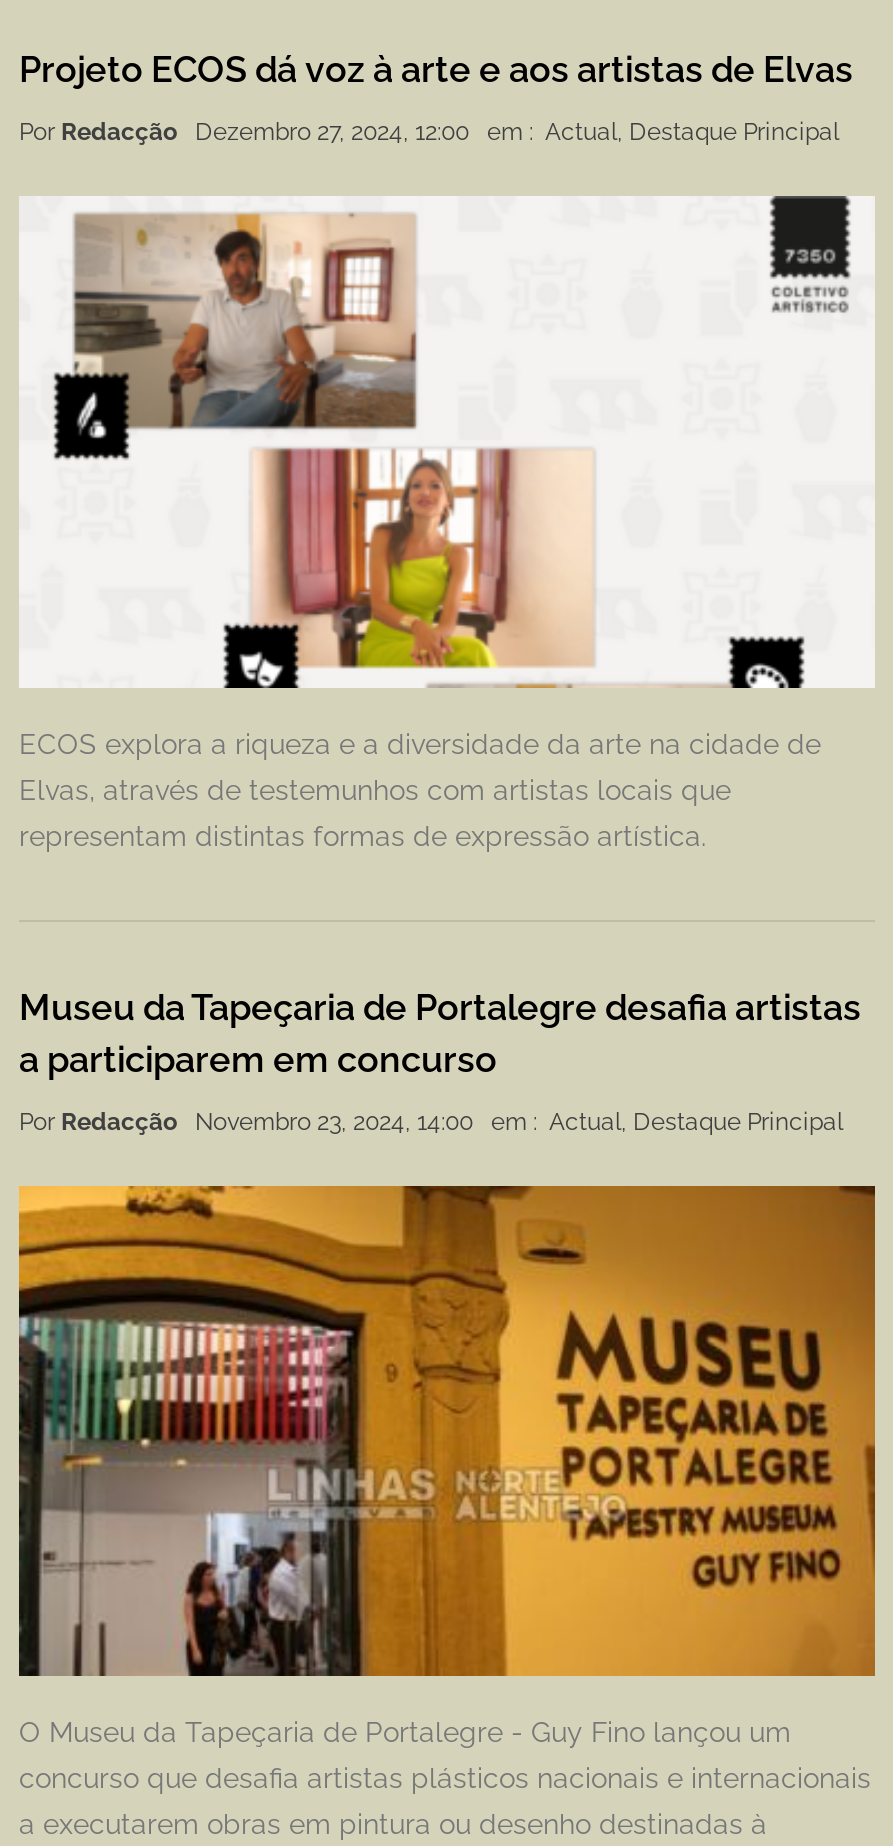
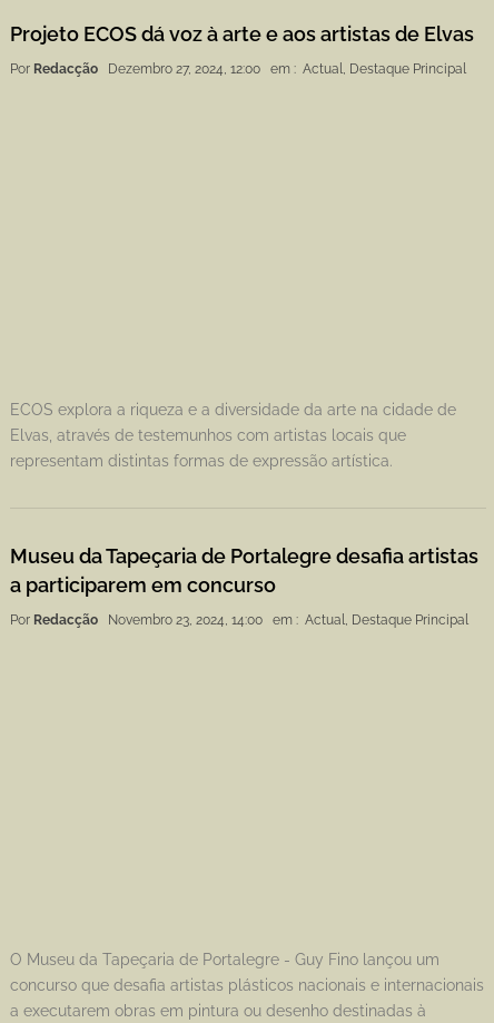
- [image]

- [image]
